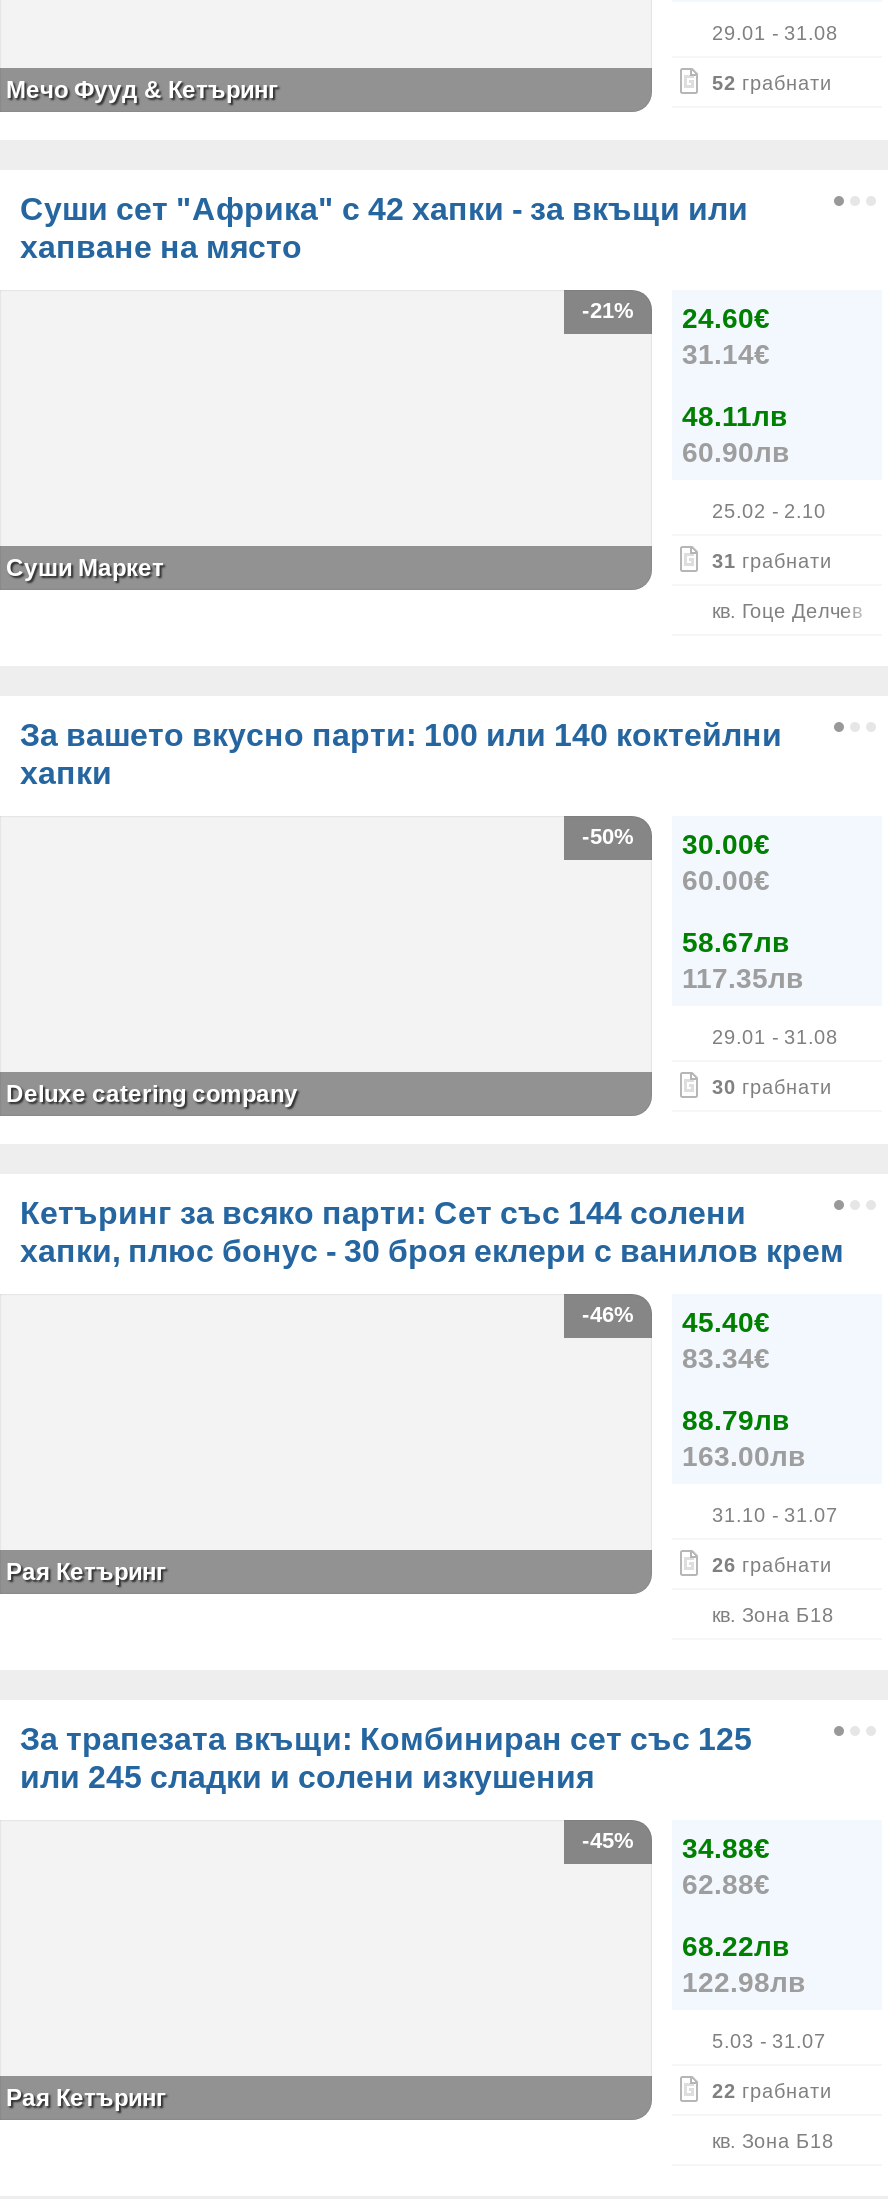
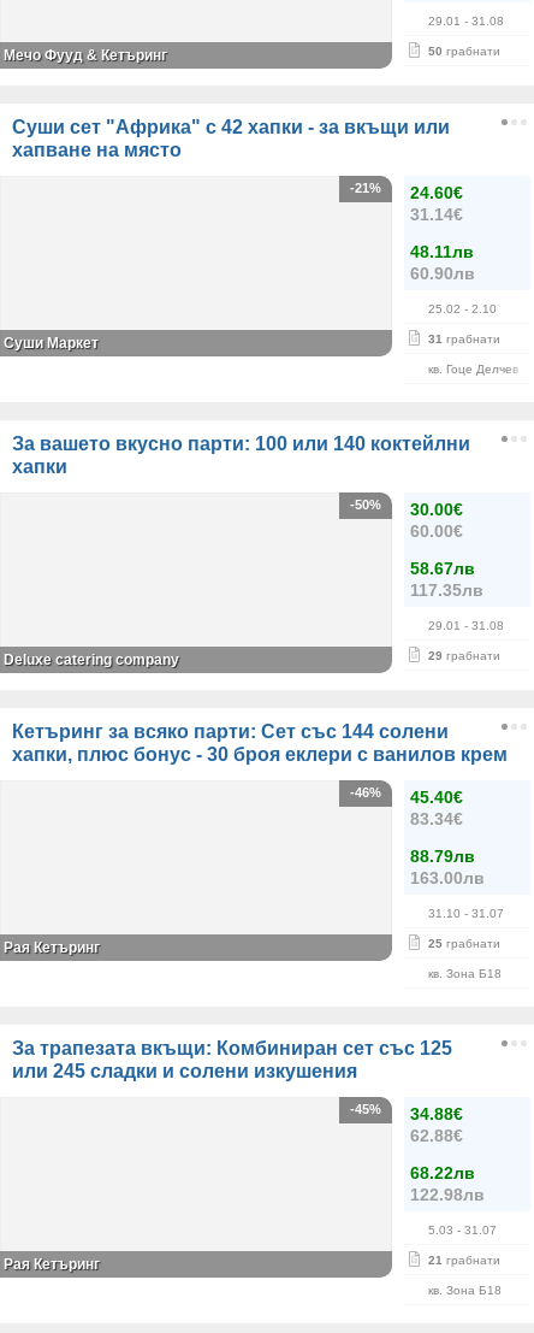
- 52 грабнати
+ 50 грабнати

- 30 грабнати
+ 29 грабнати

- 26 грабнати
+ 25 грабнати

- 22 грабнати
+ 21 грабнати
